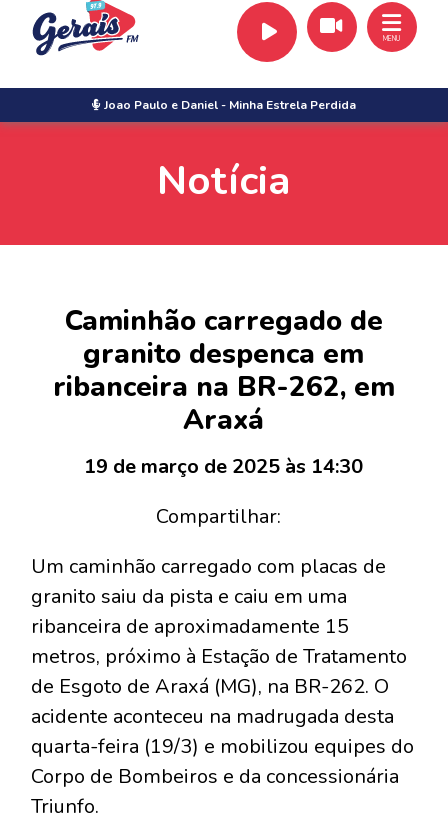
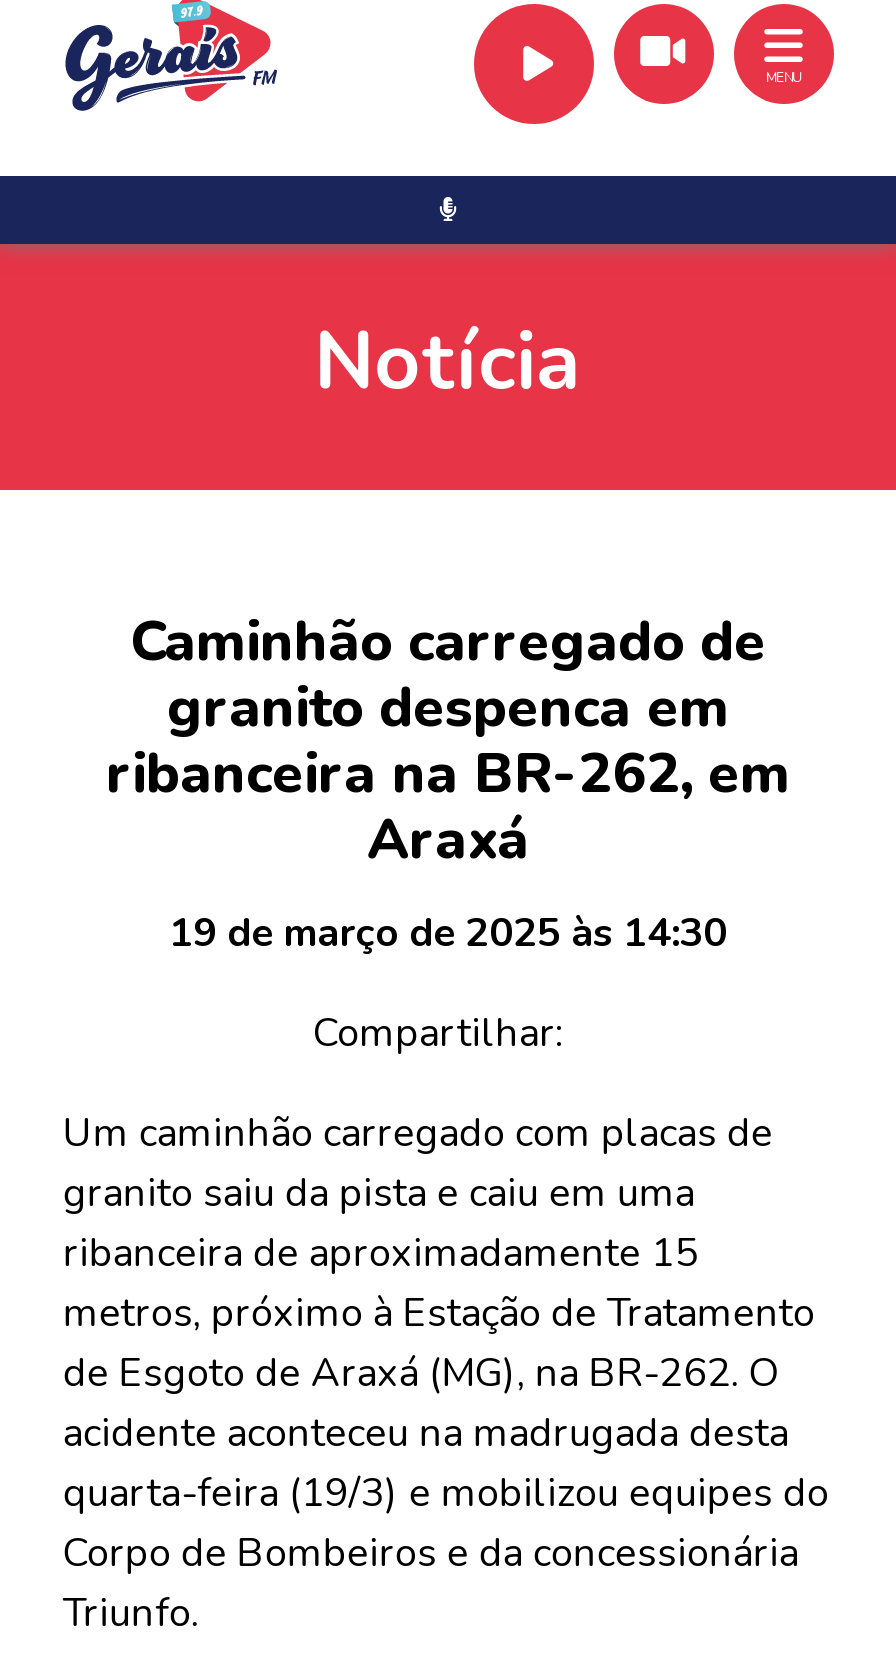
- Joao Paulo e Daniel - Minha Estrela Perdida
